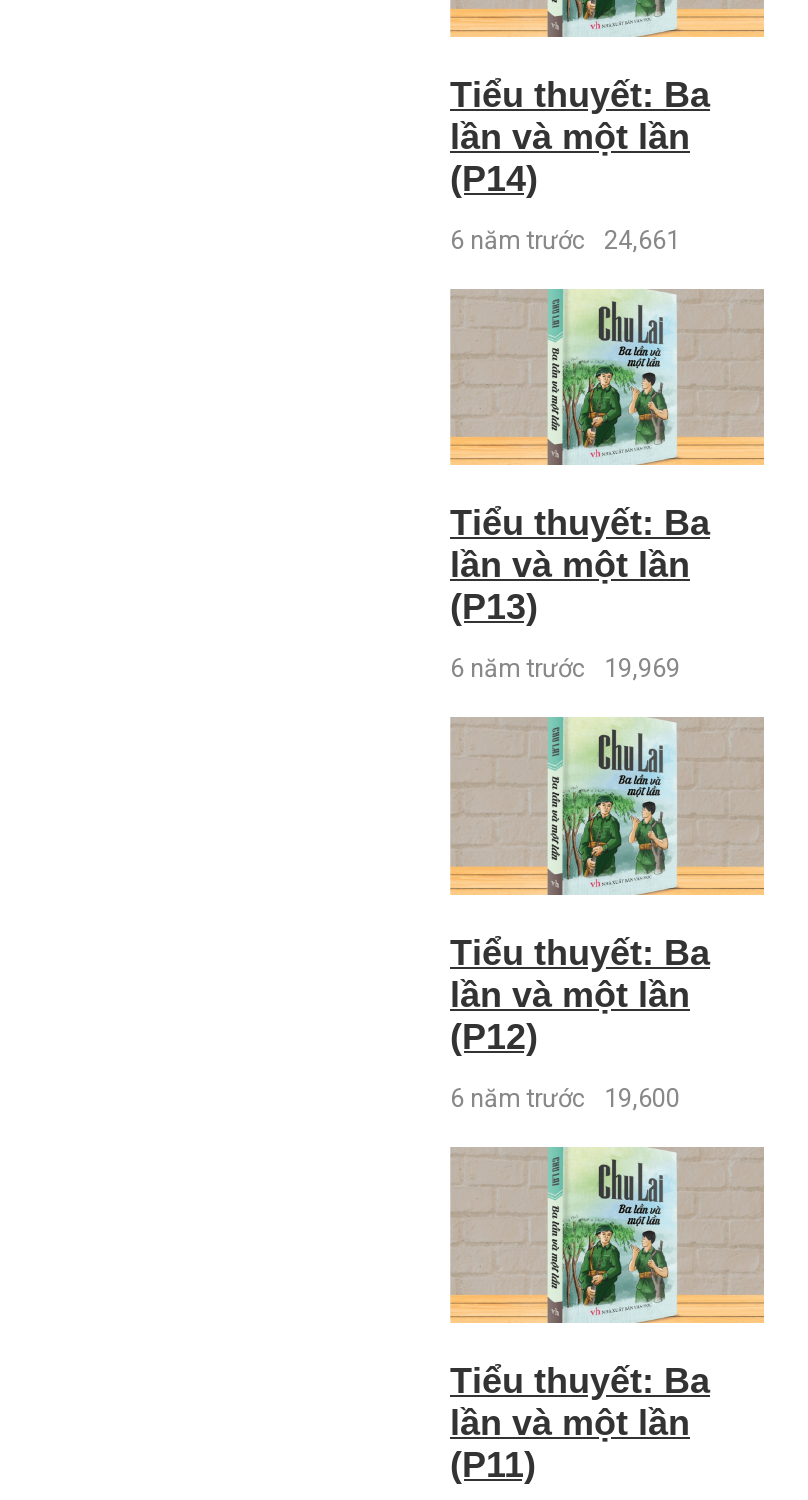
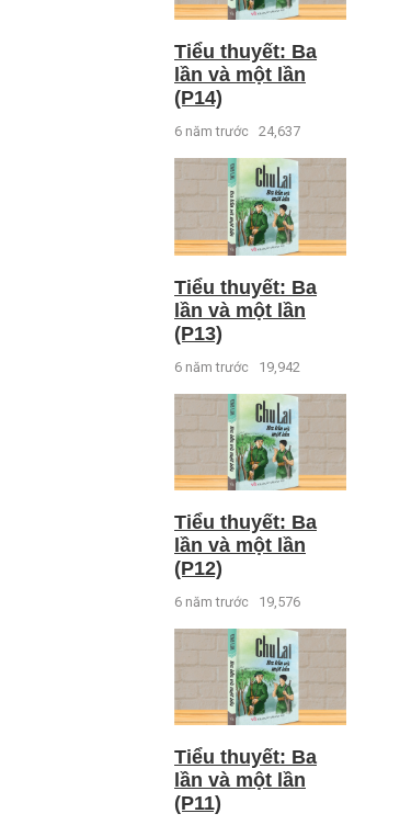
- 6 năm trước 24,661
+ 6 năm trước 24,637

- 6 năm trước 19,969
+ 6 năm trước 19,942

- 6 năm trước 19,600
+ 6 năm trước 19,576
